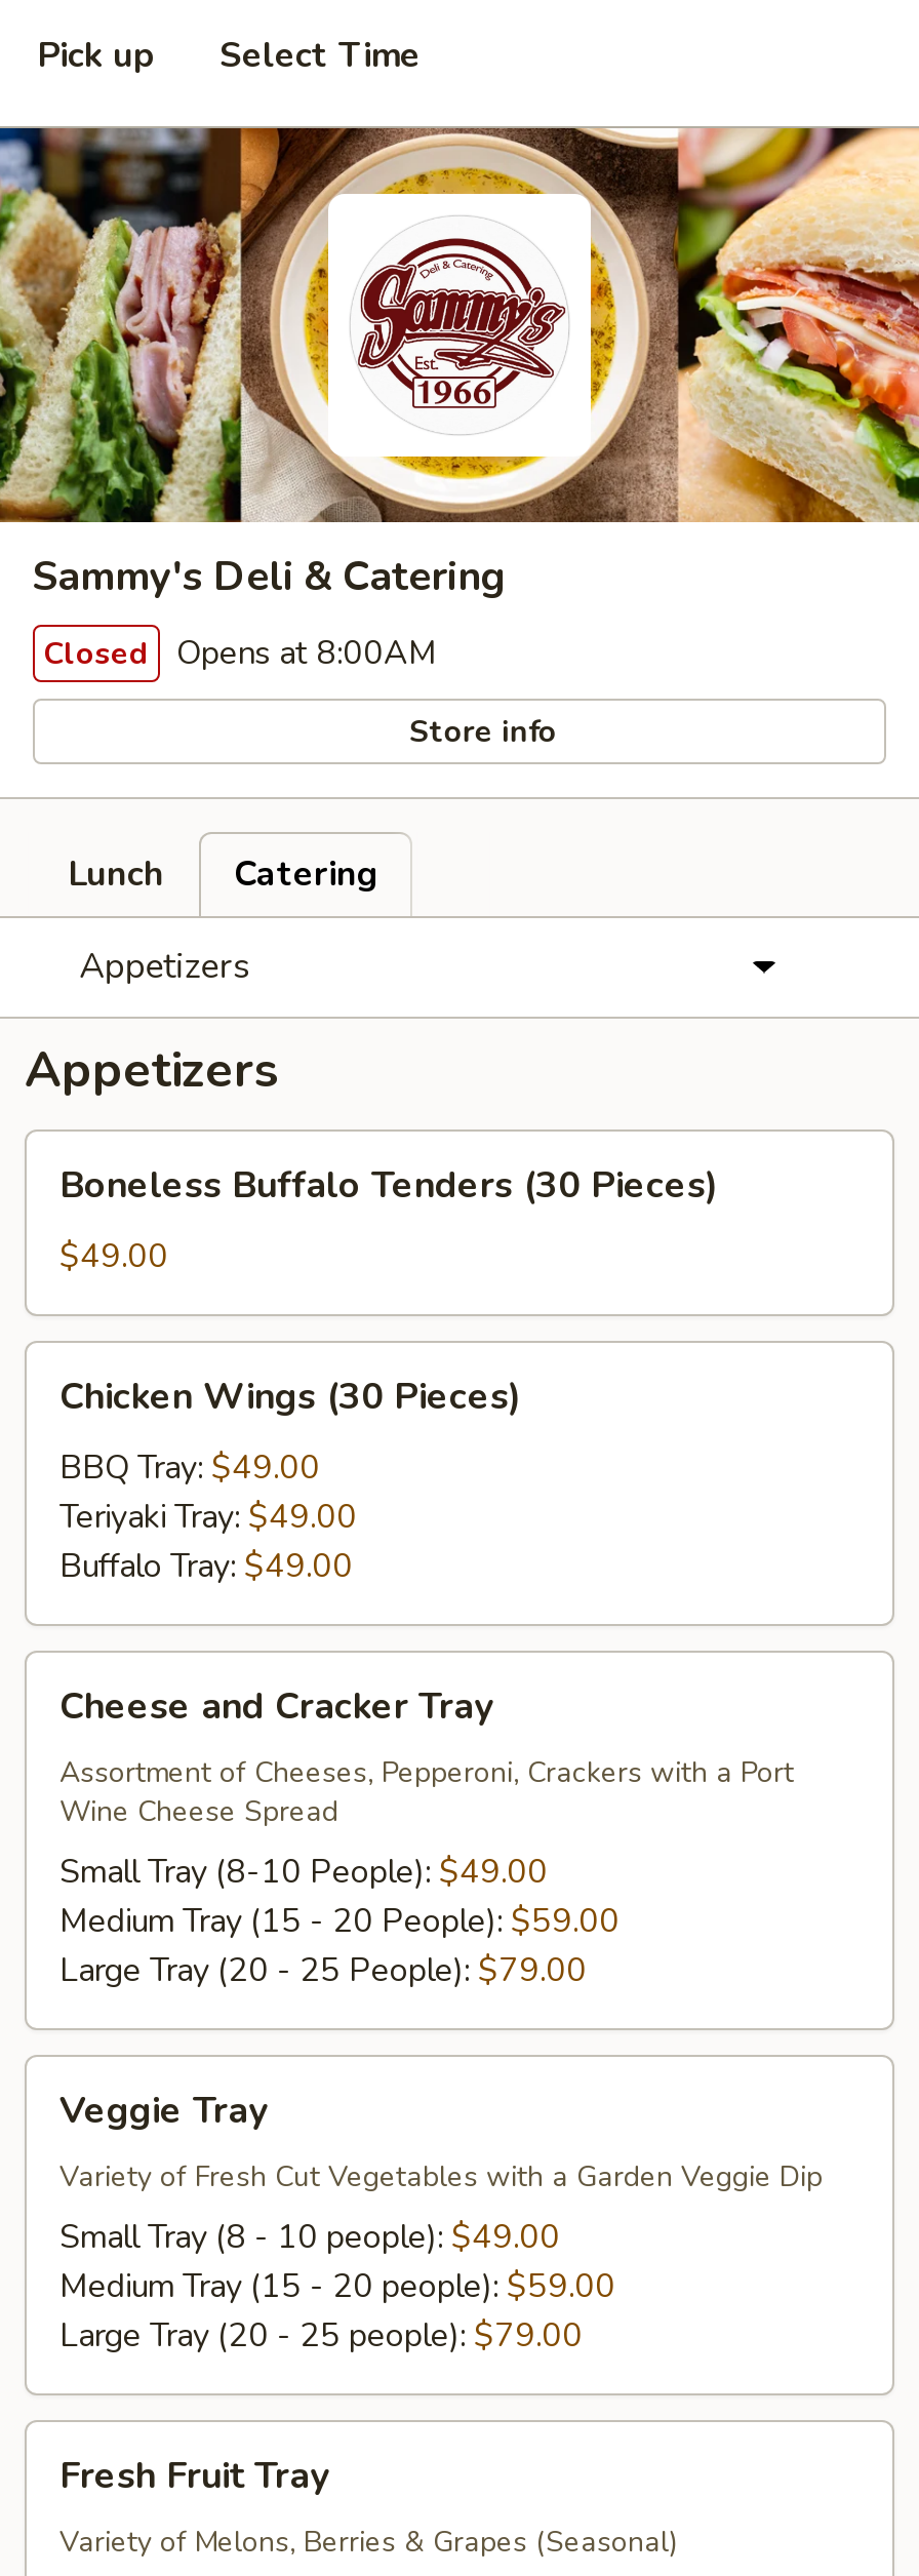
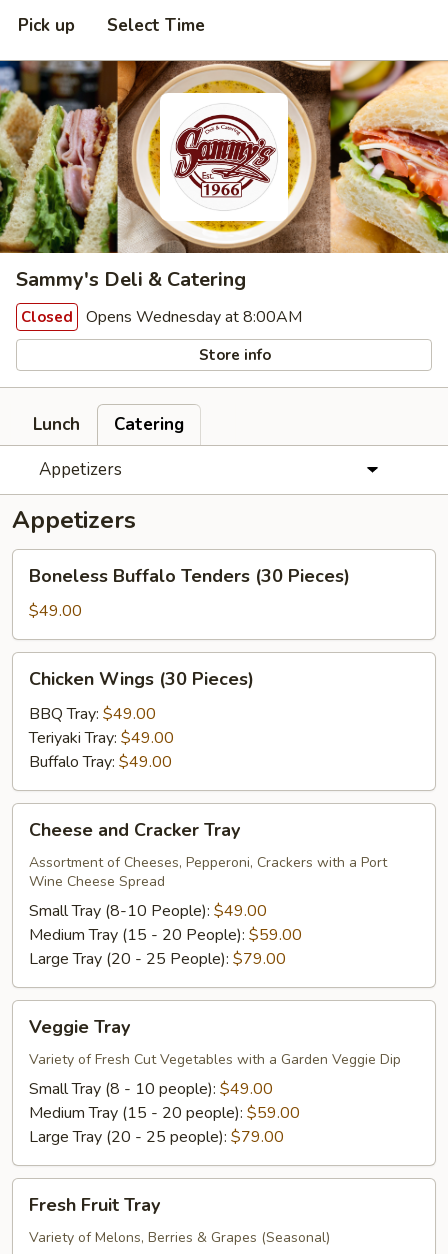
- Closed Opens at 8:00AM
+ Closed Opens Wednesday at 8:00AM
